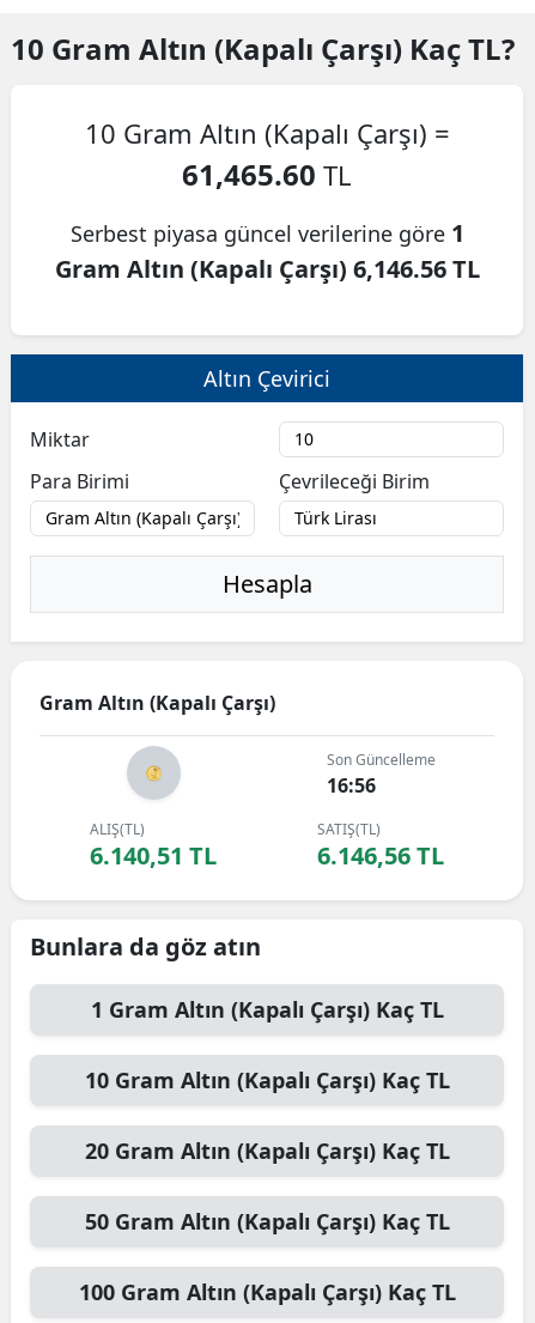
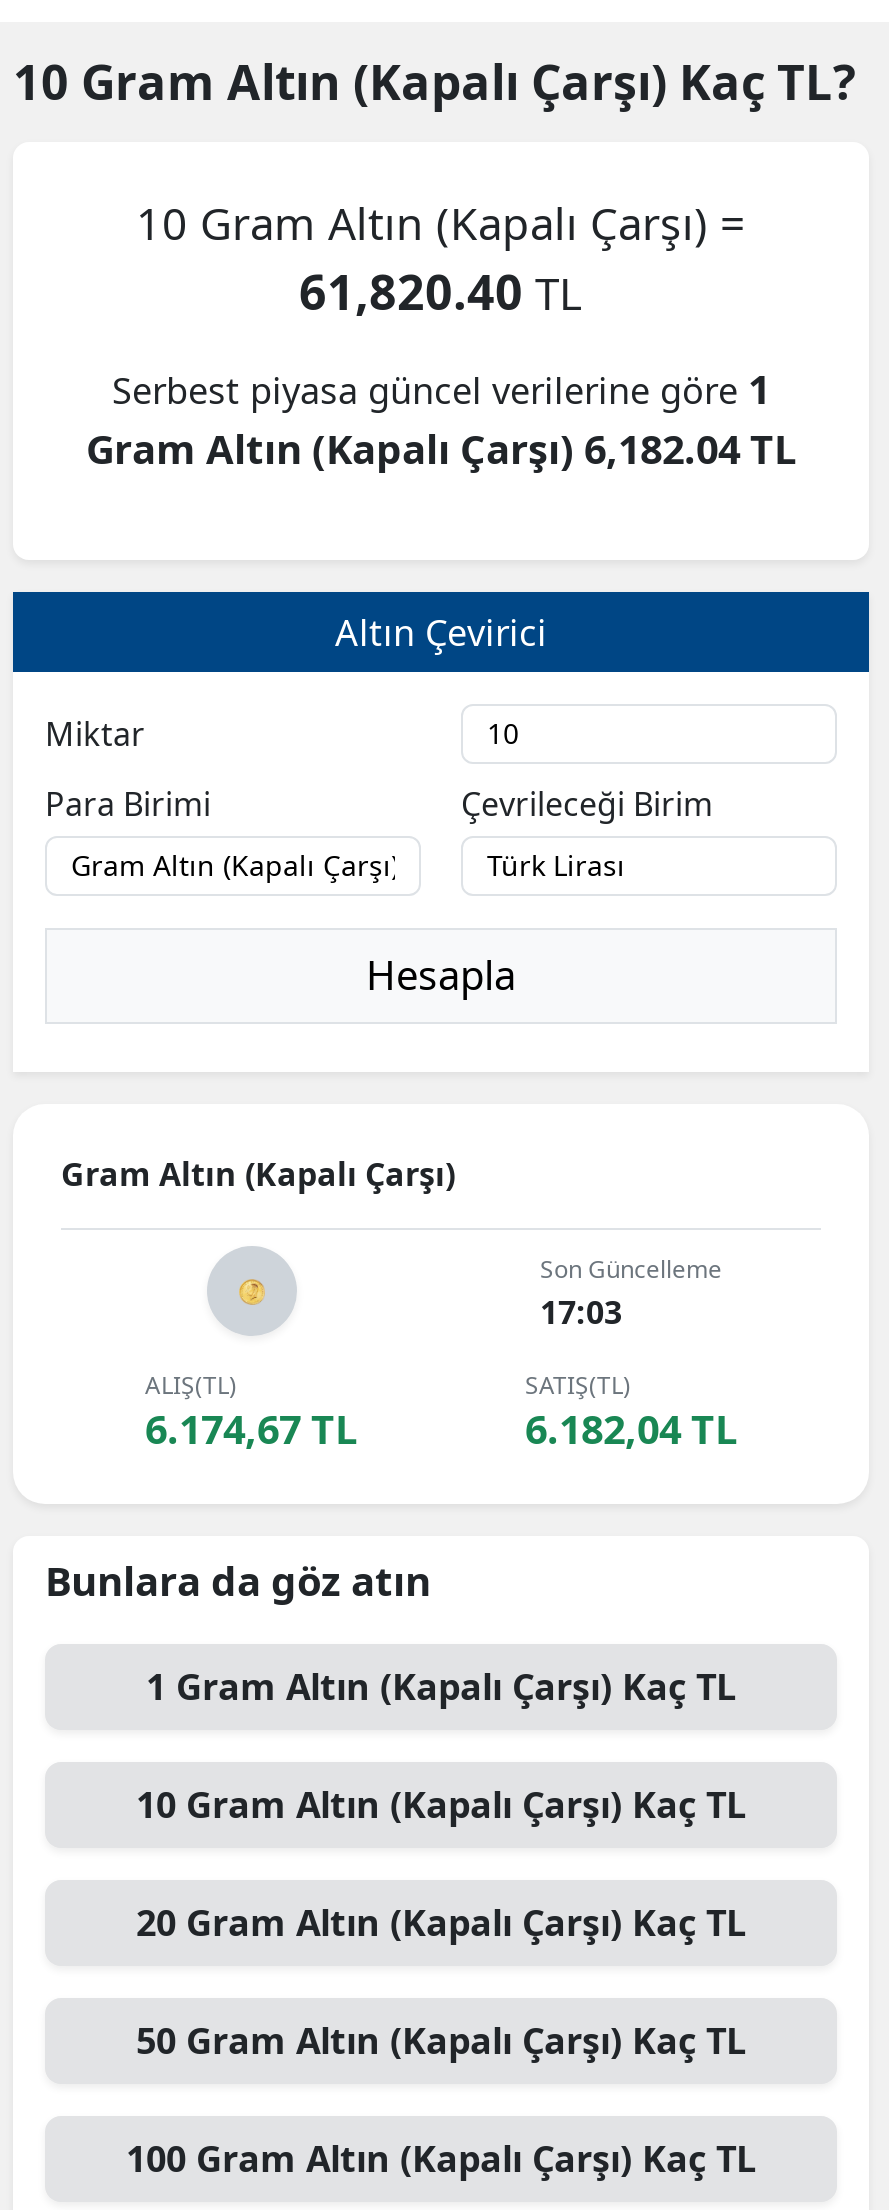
- 61,465.60 TL
+ 61,820.40 TL

- Gram Altın (Kapalı Çarşı) 6,146.56 TL
+ Gram Altın (Kapalı Çarşı) 6,182.04 TL

- 16:56
+ 17:03

- 6.140,51 TL
+ 6.174,67 TL

- 6.146,56 TL
+ 6.182,04 TL
